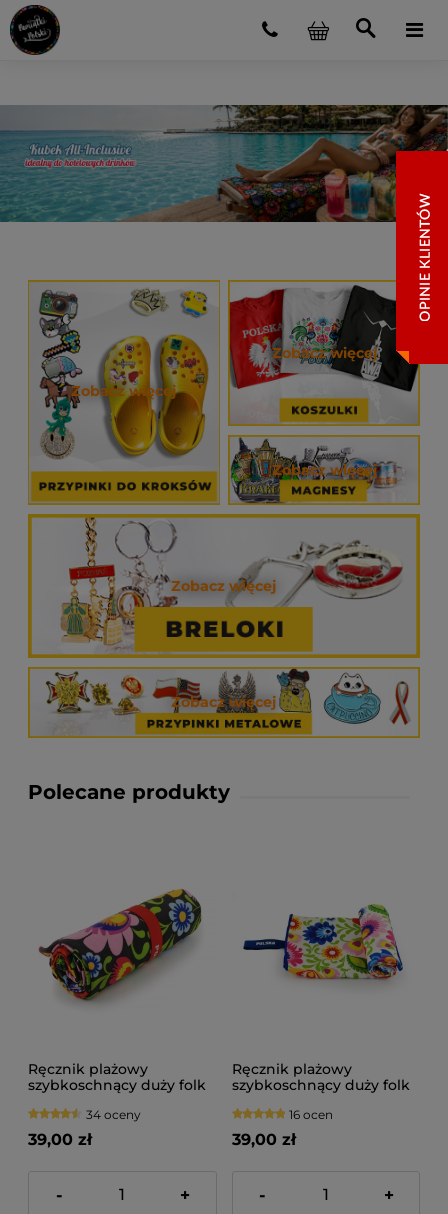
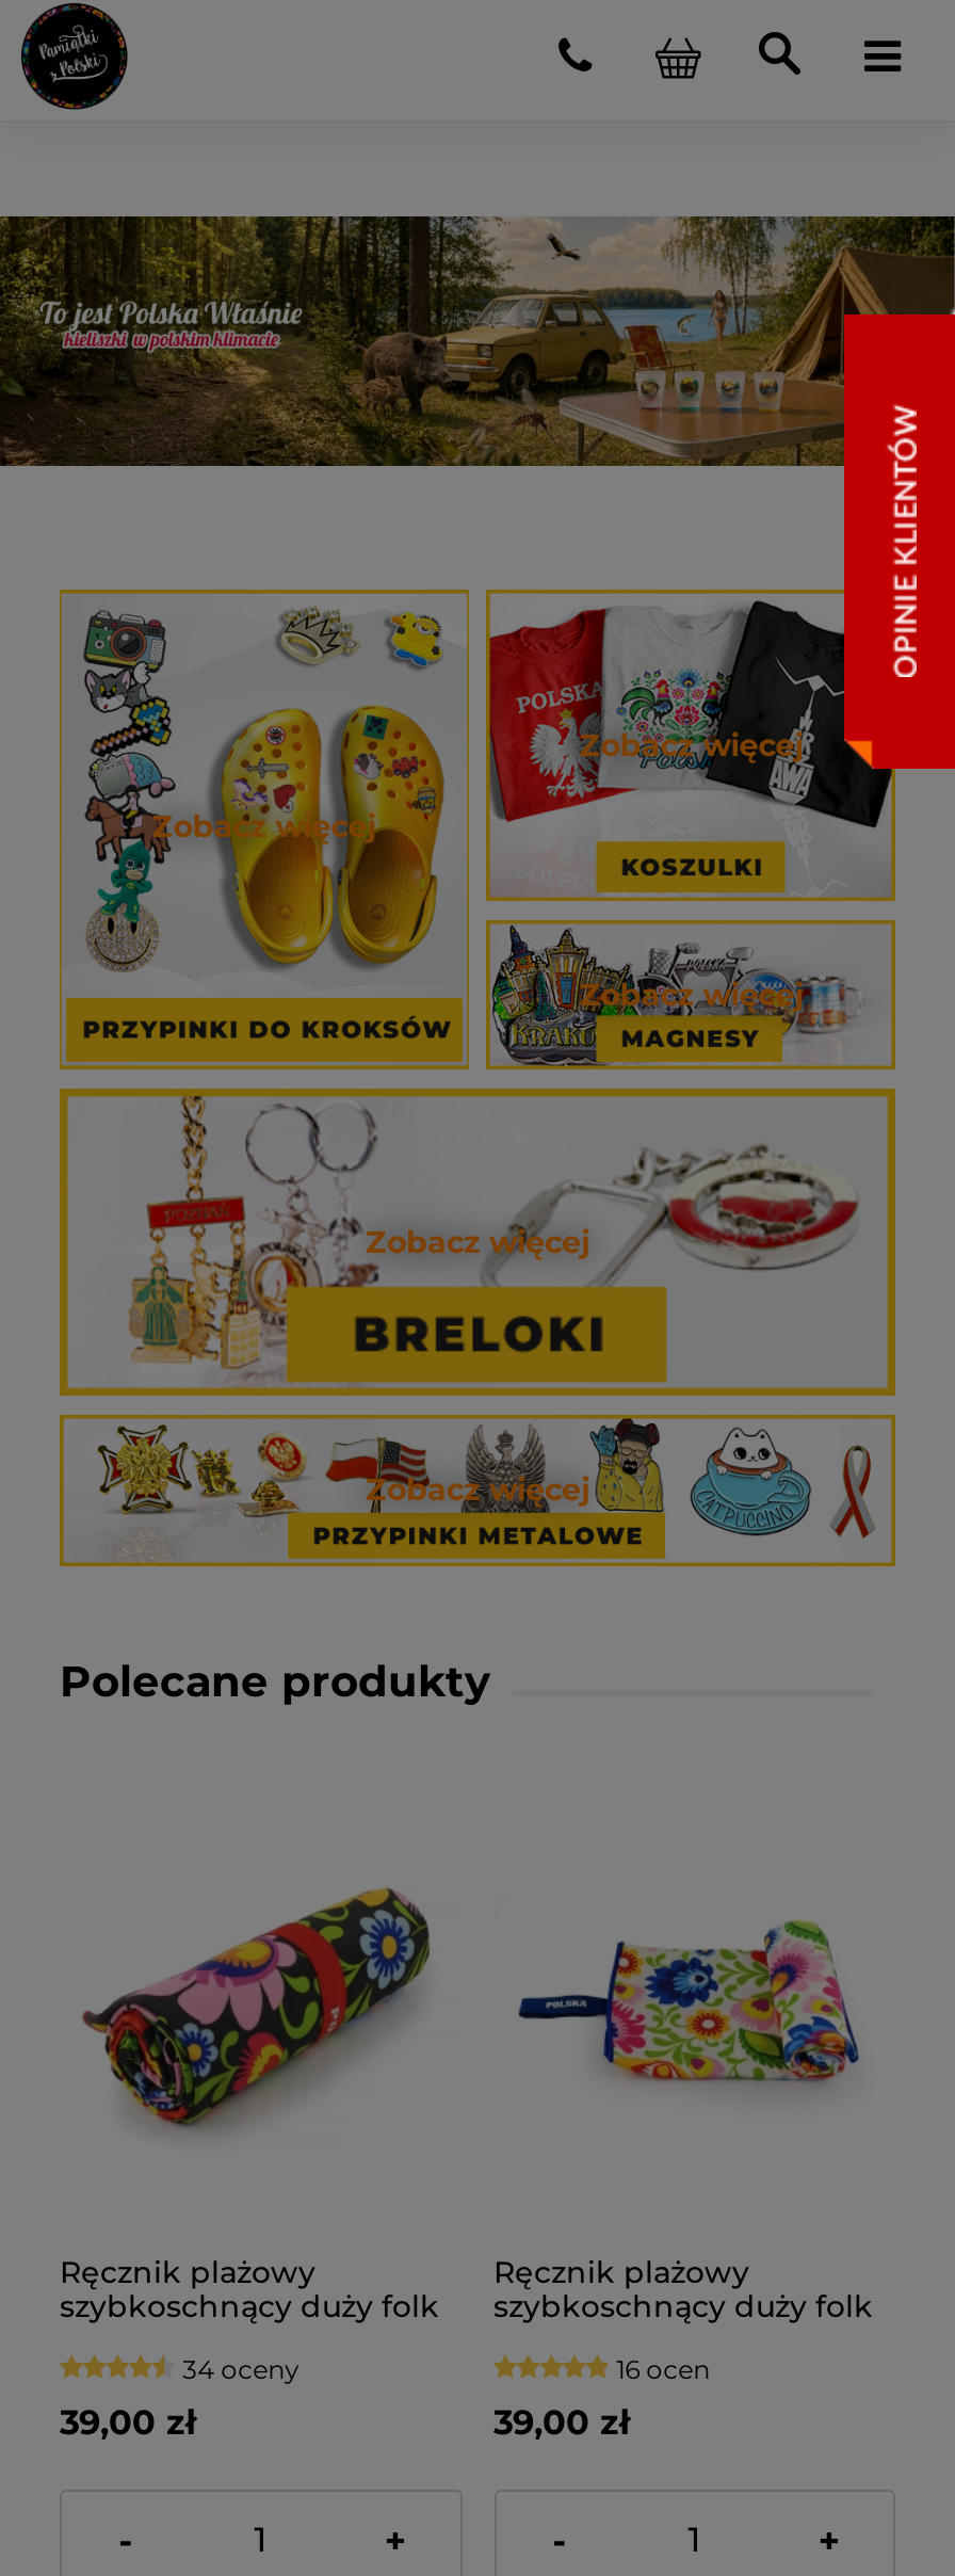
- [image]
+ [image]
